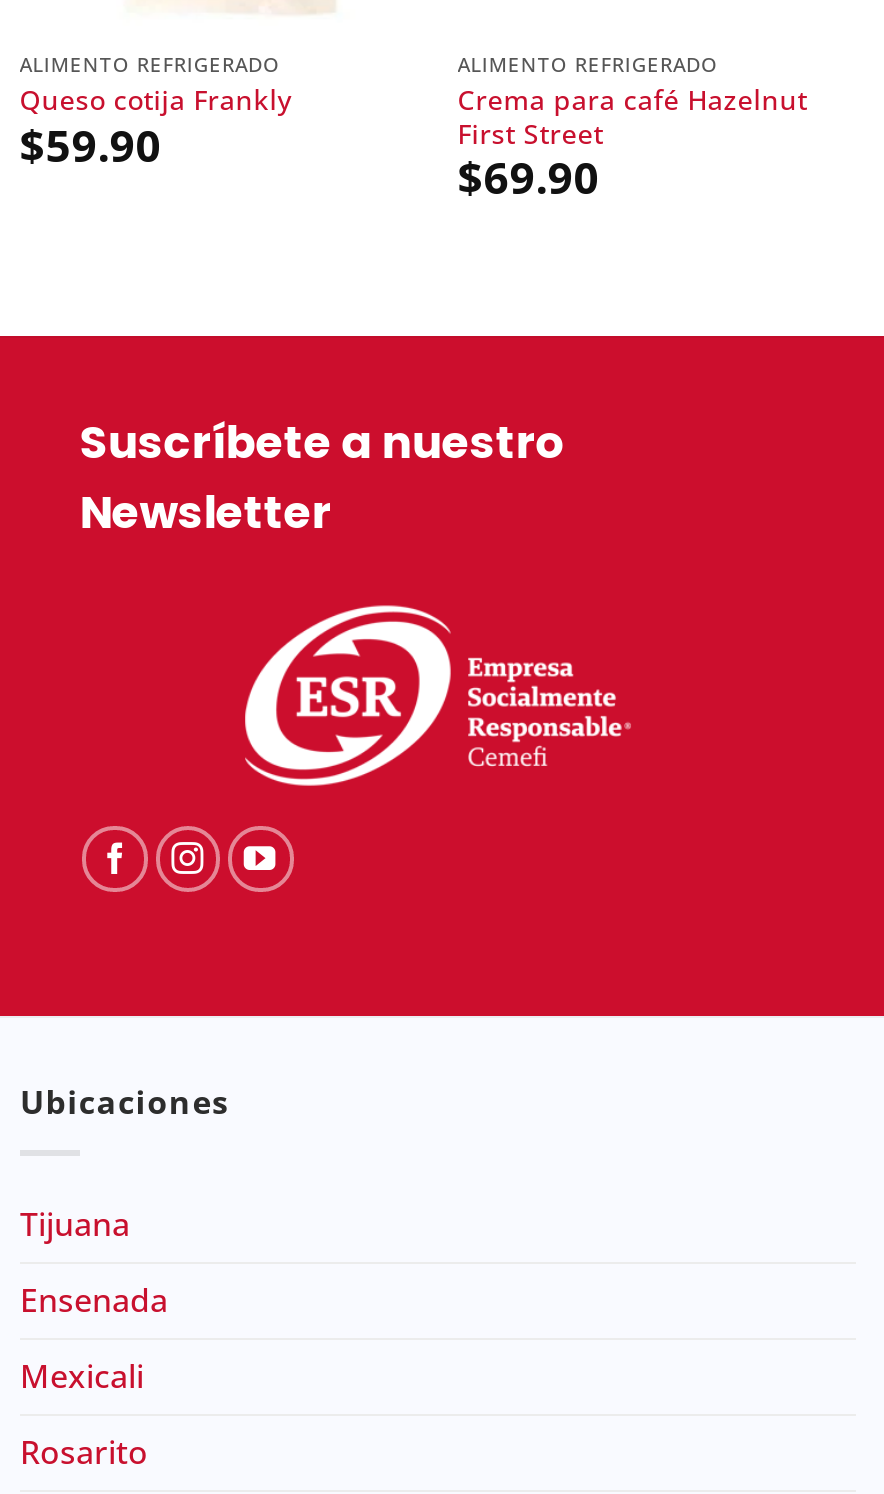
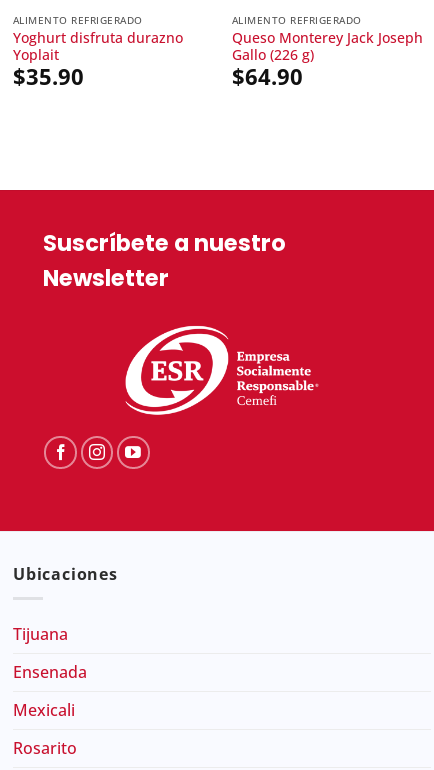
- Queso cotija Frankly
- $59.90
+ Yoghurt disfruta durazno
+ Yoplait
+ $35.90

- Crema para café Hazelnut
- First Street
- $69.90
+ Queso Monterey Jack Joseph
+ Gallo (226 g)
+ $64.90
